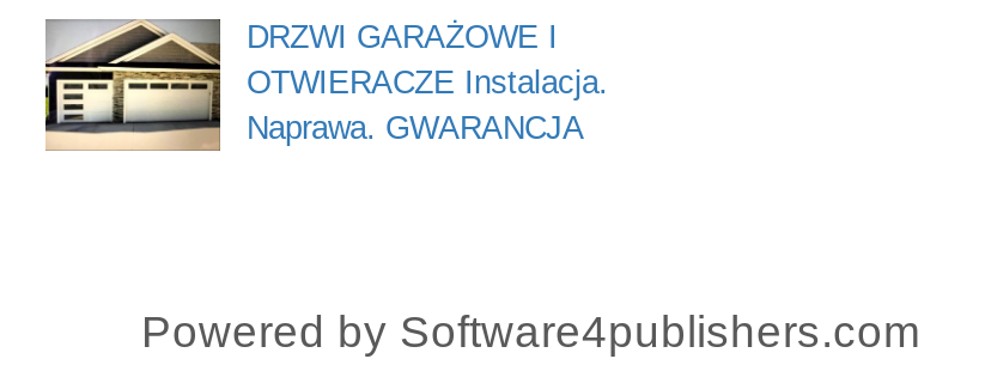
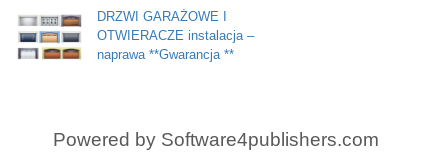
- [image]
- OTWIERACZE Instalacja.
- Naprawa. GWARANCJA
+ [image]
+ OTWIERACZE instalacja –
+ naprawa **Gwarancja **
